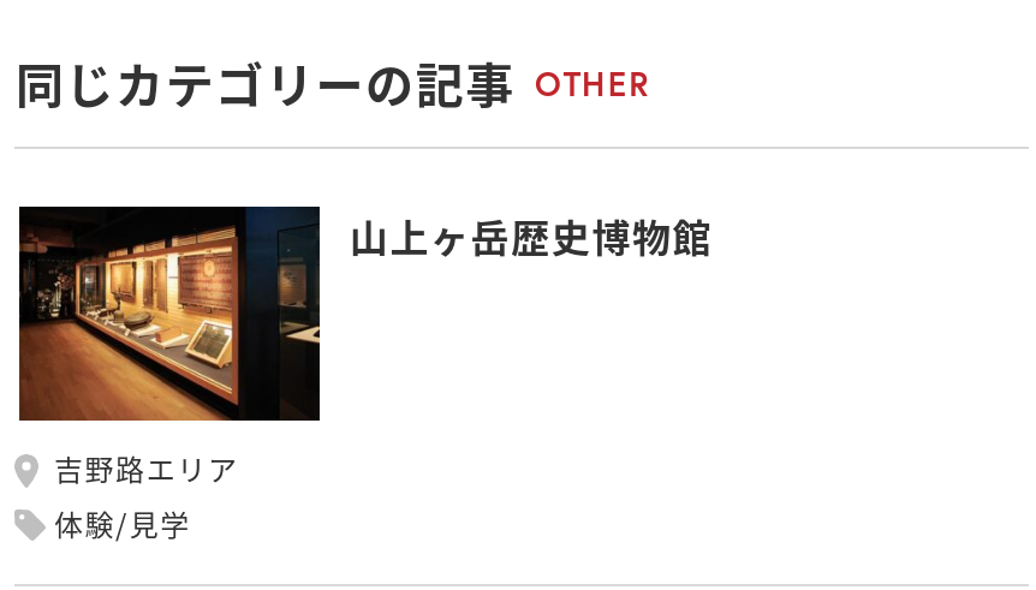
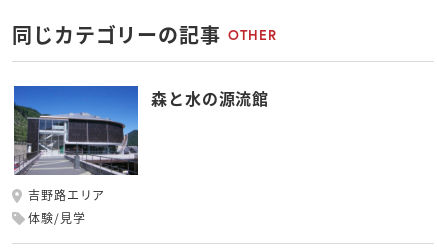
- [image]
- 山上ヶ岳歴史博物館
+ [image]
+ 森と水の源流館
